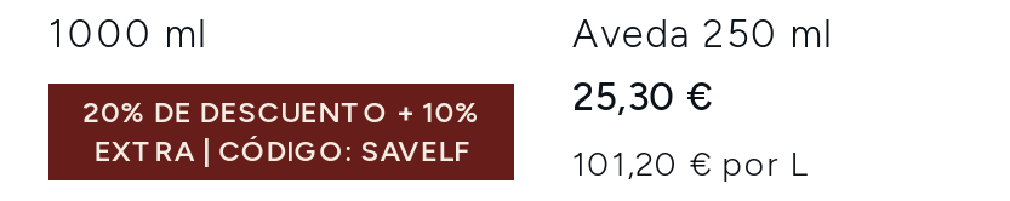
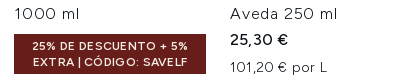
- 20% DE DESCUENTO + 10%
+ 25% DE DESCUENTO + 5%
